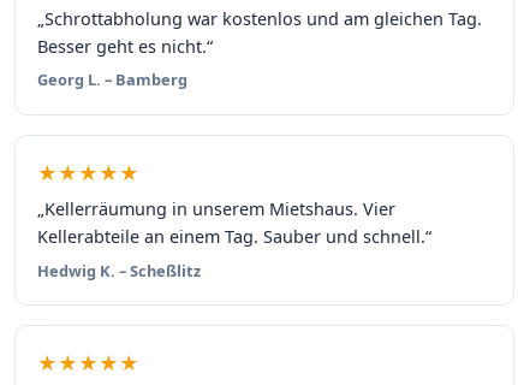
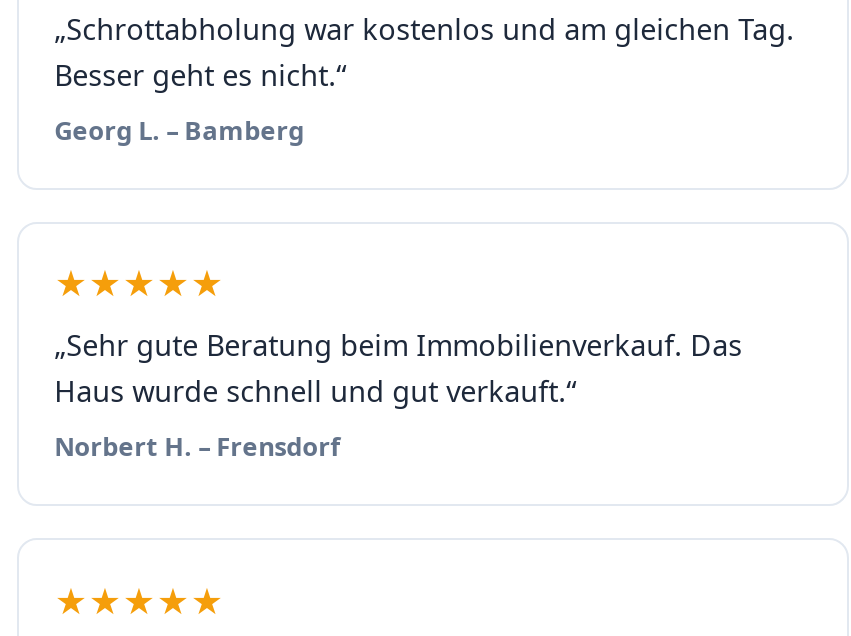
- „Kellerräumung in unserem Mietshaus. Vier
- Kellerabteile an einem Tag. Sauber und schnell.“
+ „Sehr gute Beratung beim Immobilienverkauf. Das
+ Haus wurde schnell und gut verkauft.“

- Hedwig K. – Scheßlitz
+ Norbert H. – Frensdorf
